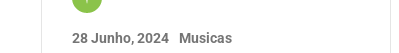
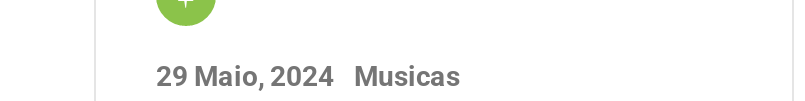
- 28 Junho, 2024 Musicas
+ 29 Maio, 2024 Musicas
